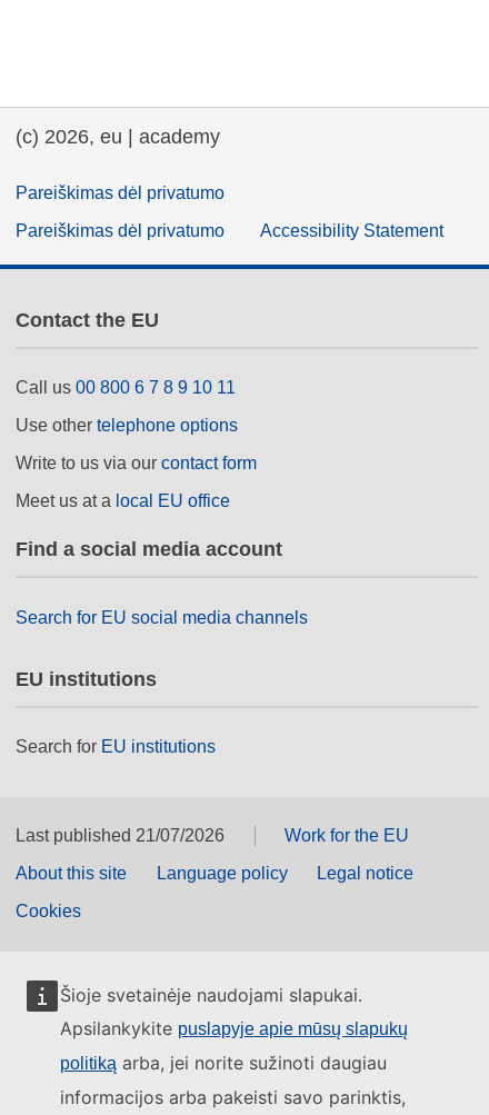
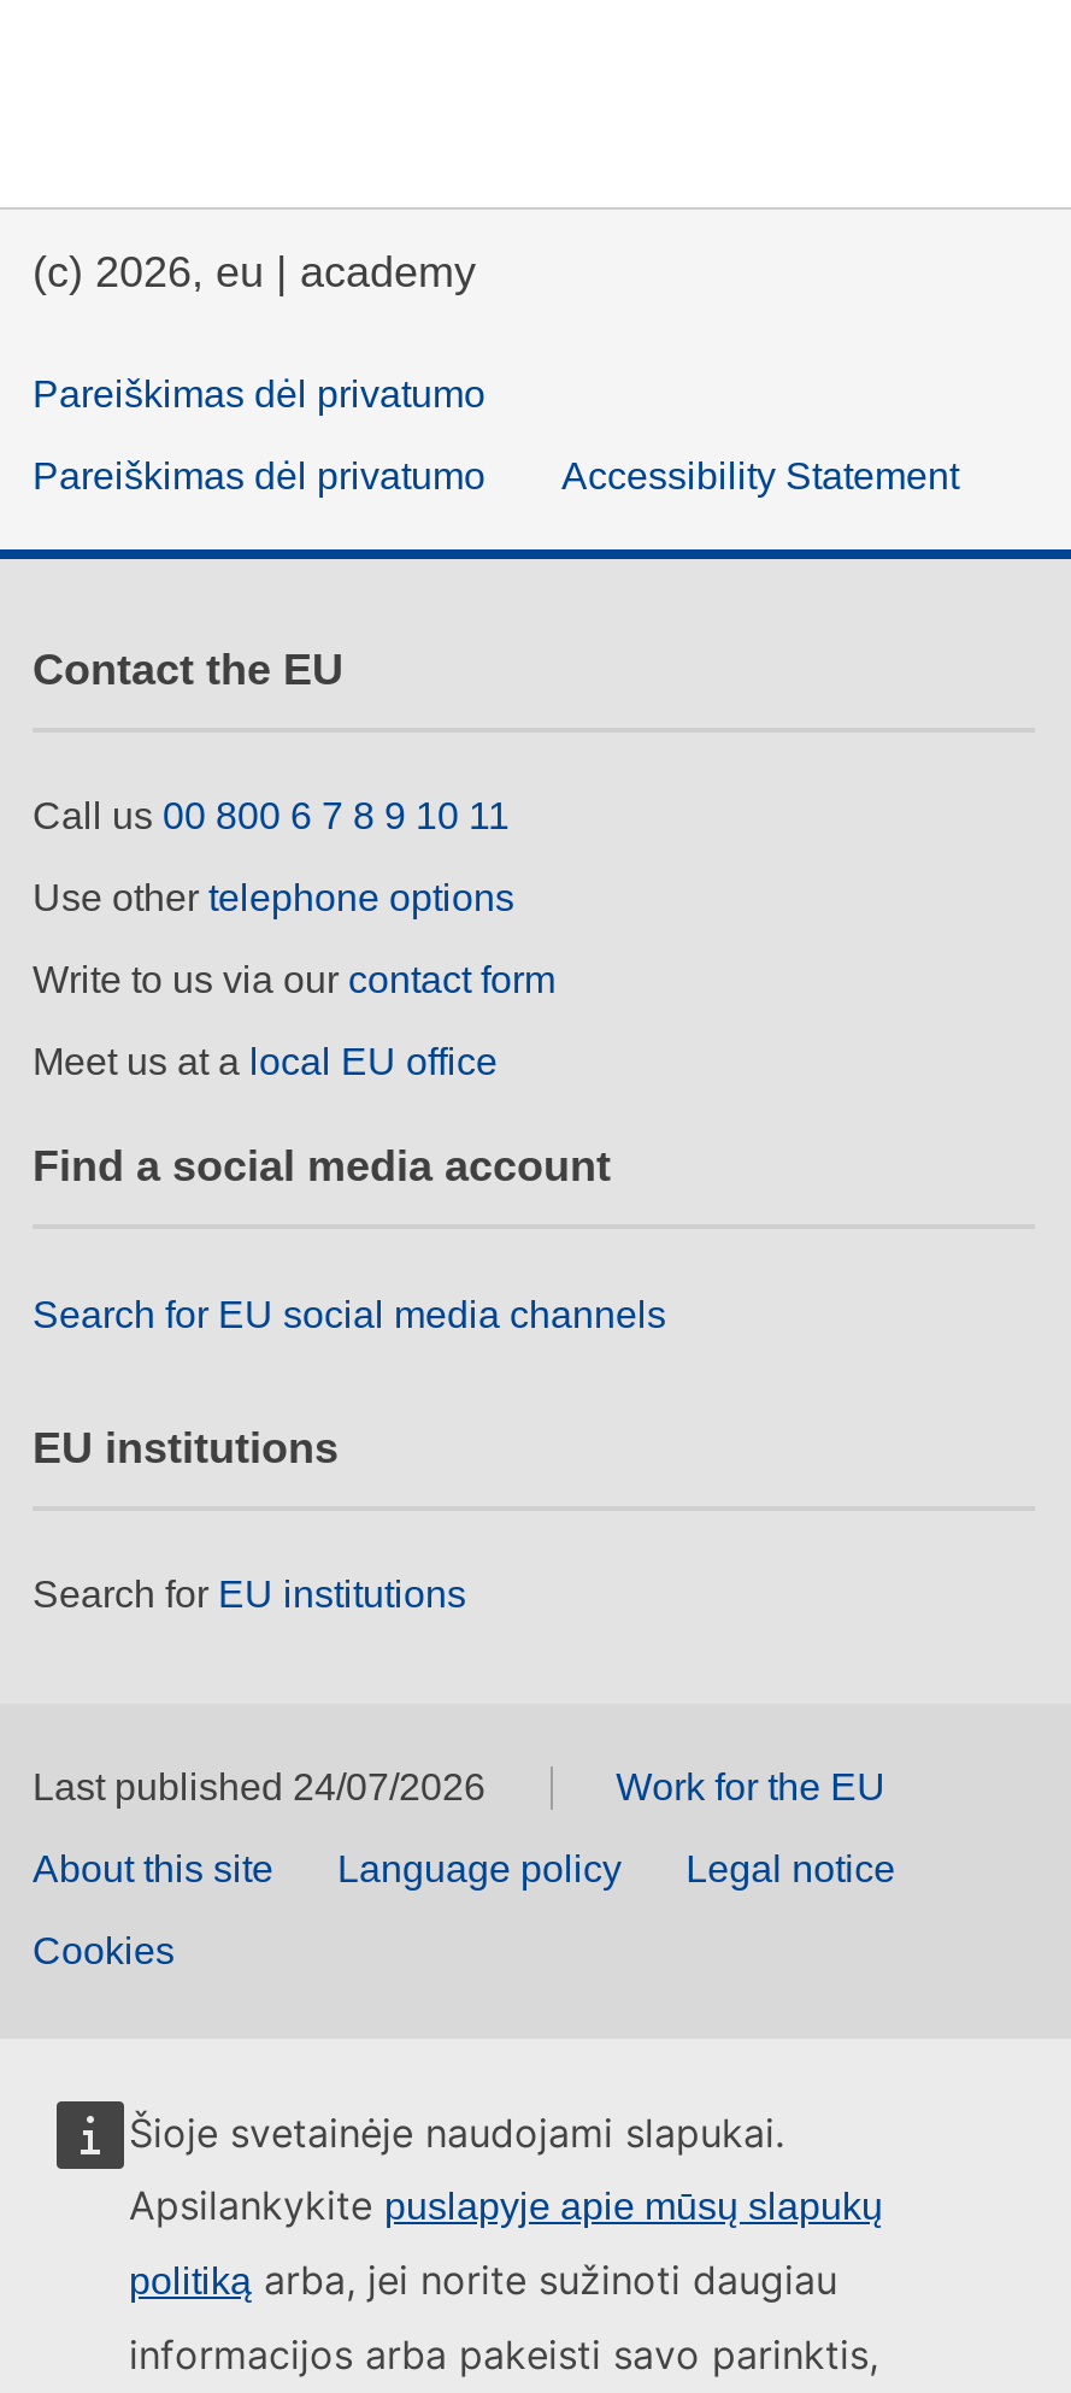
- Last published 21/07/2026
+ Last published 24/07/2026
